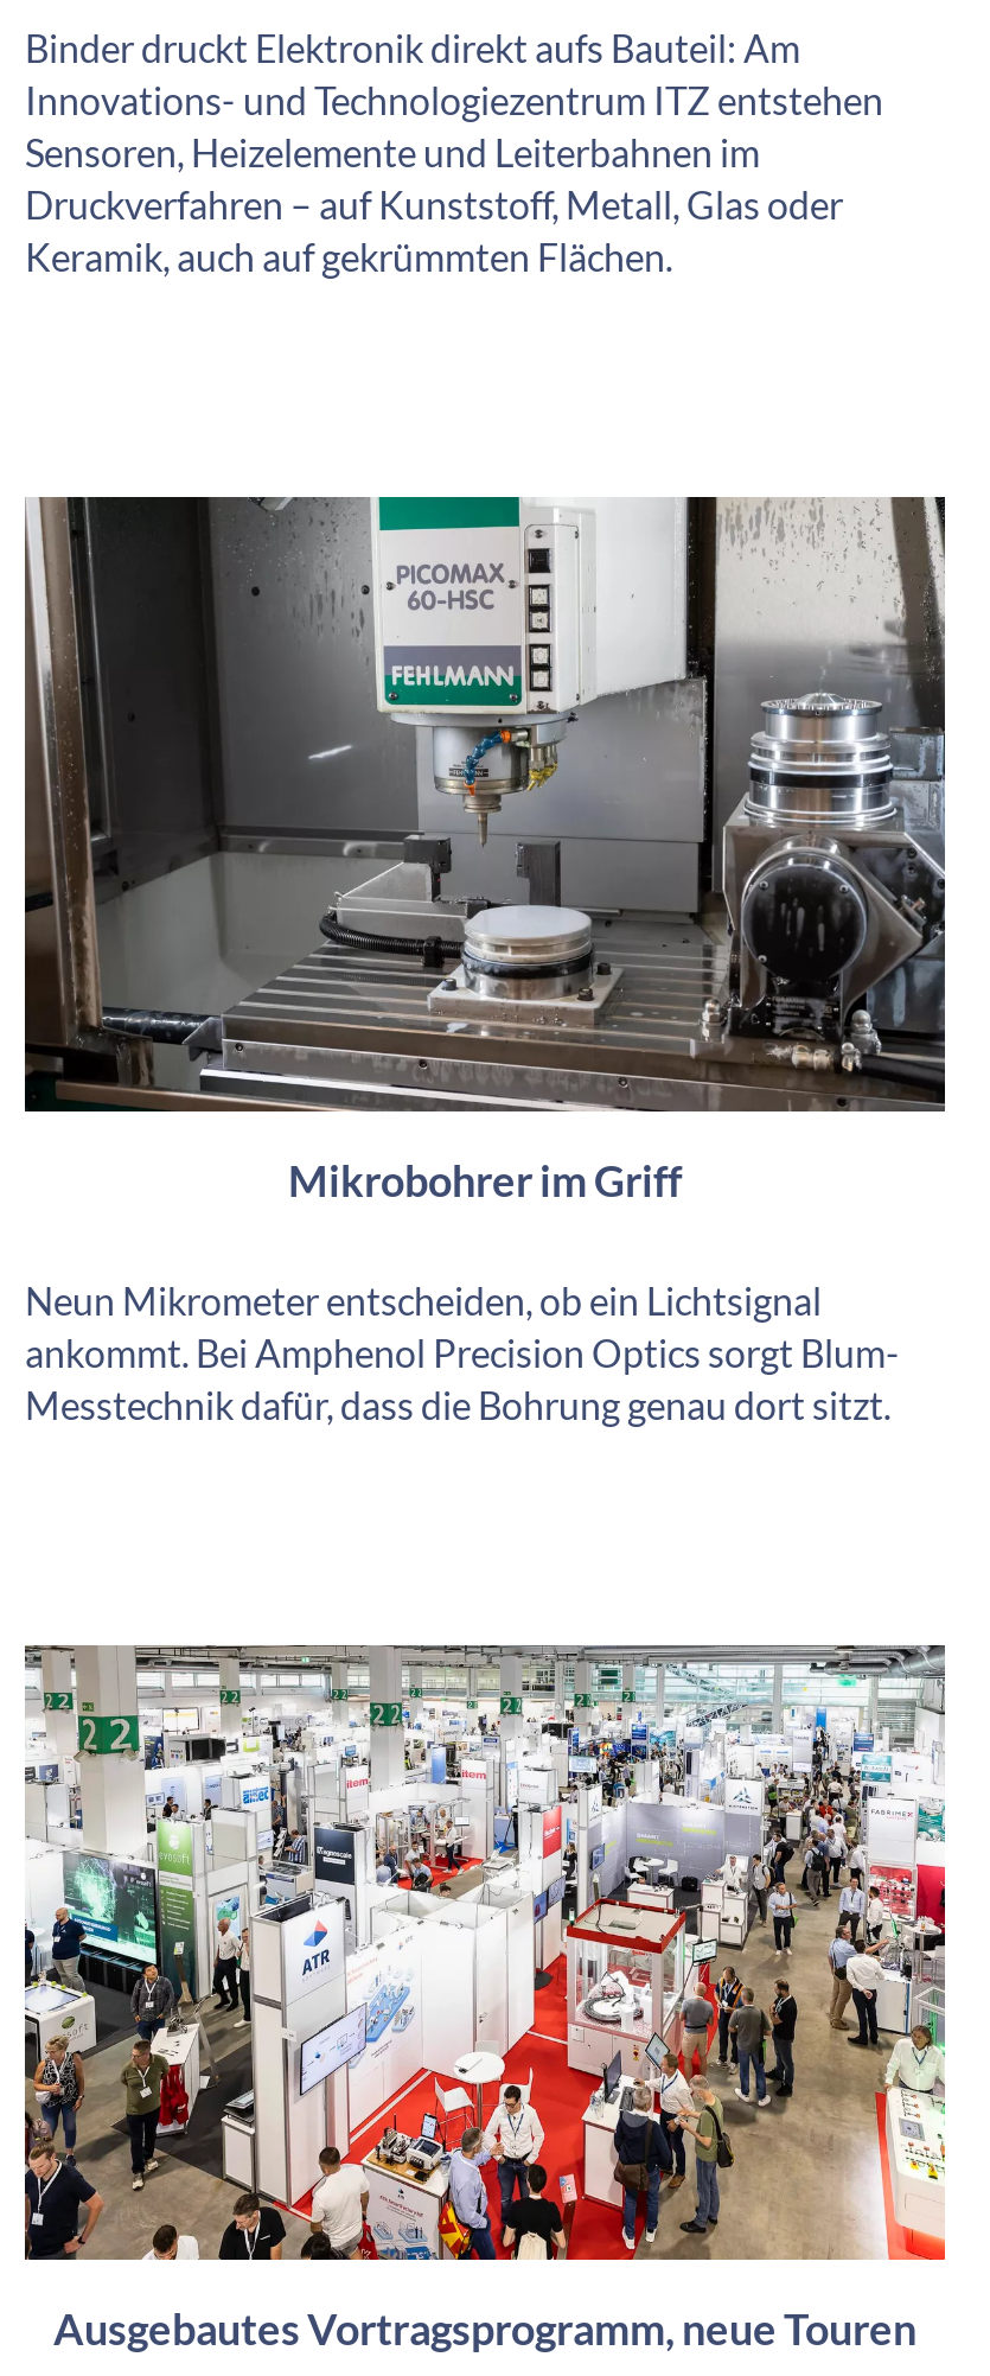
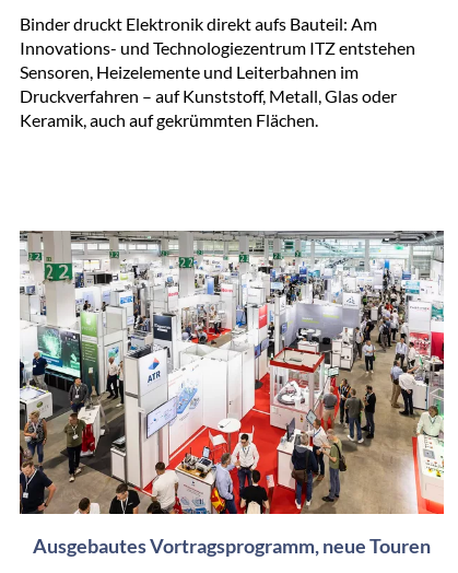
- [image]
- Mikrobohrer im Griff
- Neun Mikrometer entscheiden, ob ein Lichtsignal
- ankommt. Bei Amphenol Precision Optics sorgt Blum-
- Messtechnik dafür, dass die Bohrung genau dort sitzt.
